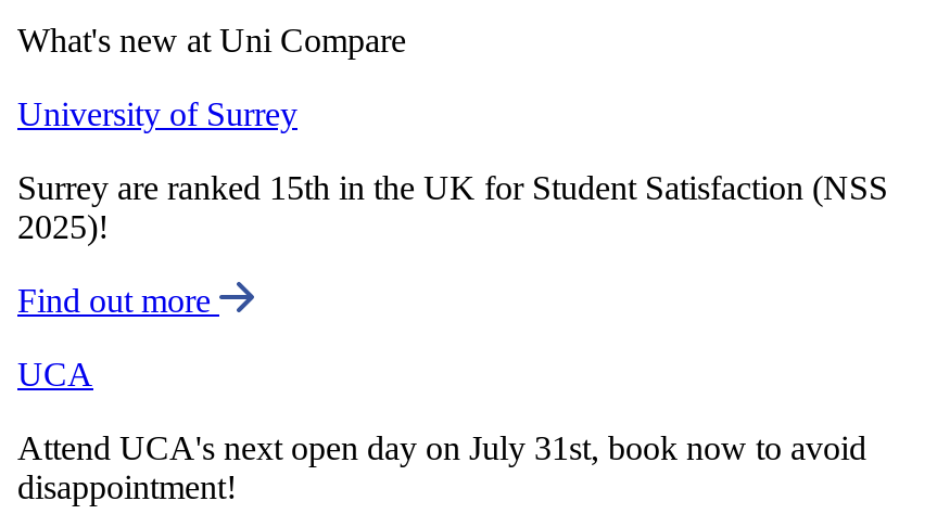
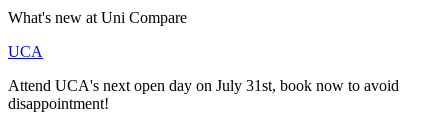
- University of Surrey
- Surrey are ranked 15th in the UK for Student Satisfaction (NSS
- 2025)!
- Find out more
